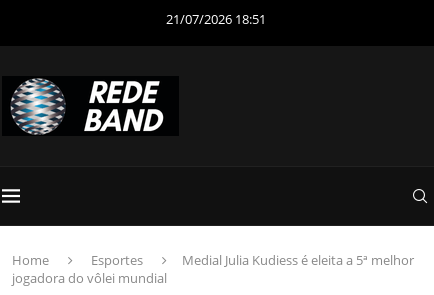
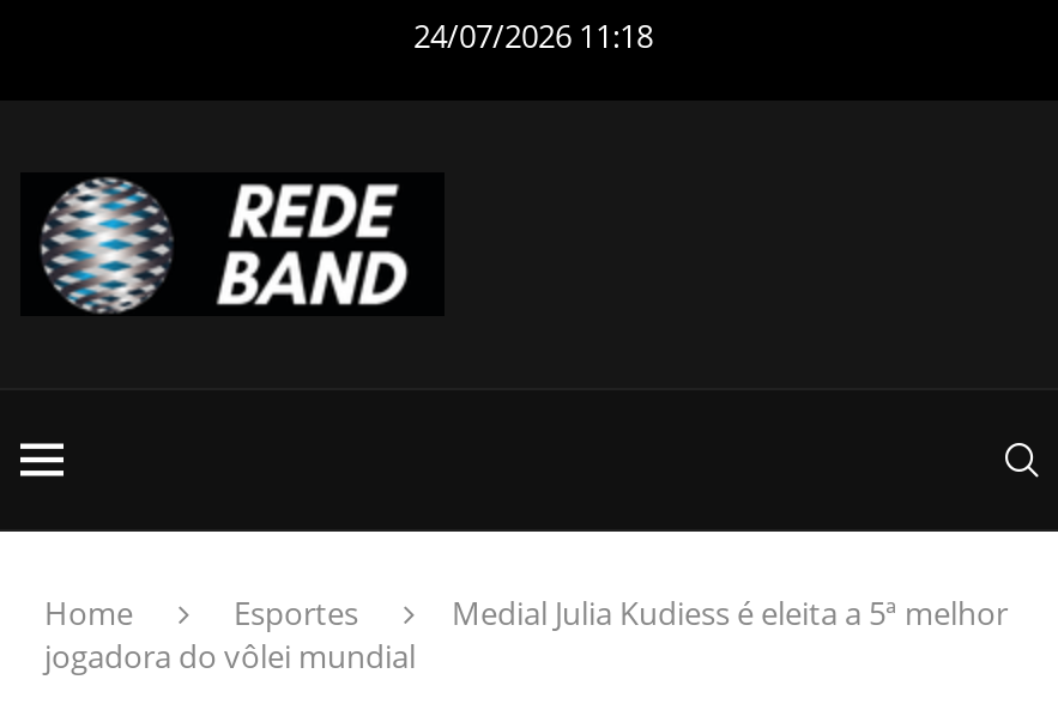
- 21/07/2026 18:51
+ 24/07/2026 11:18
